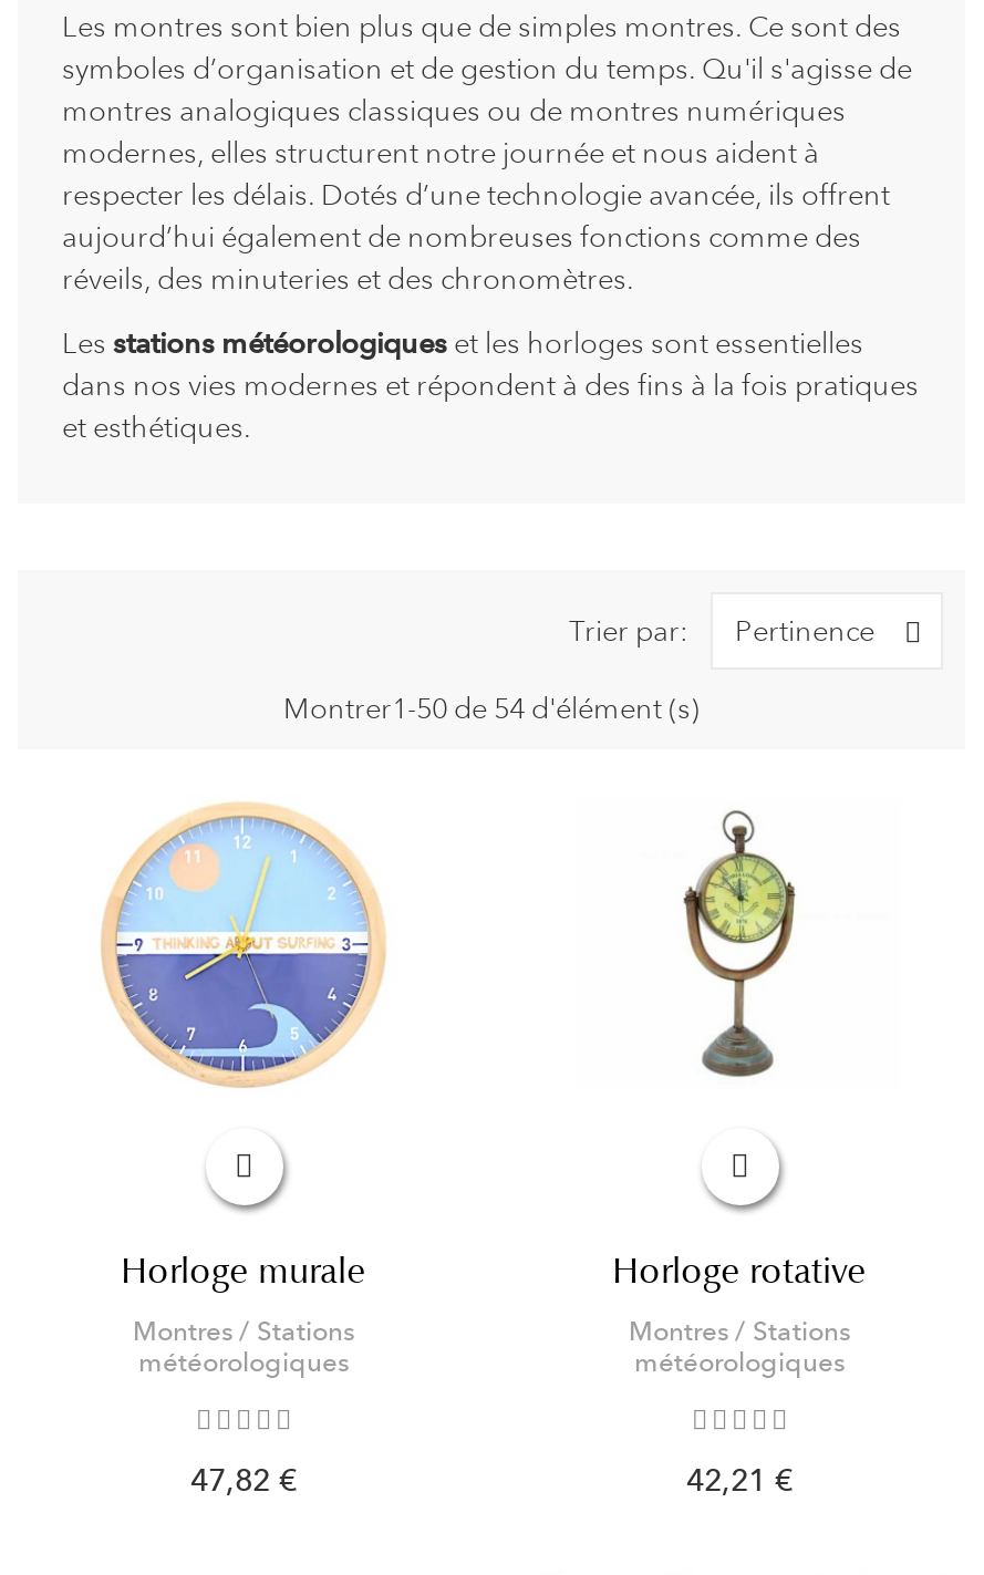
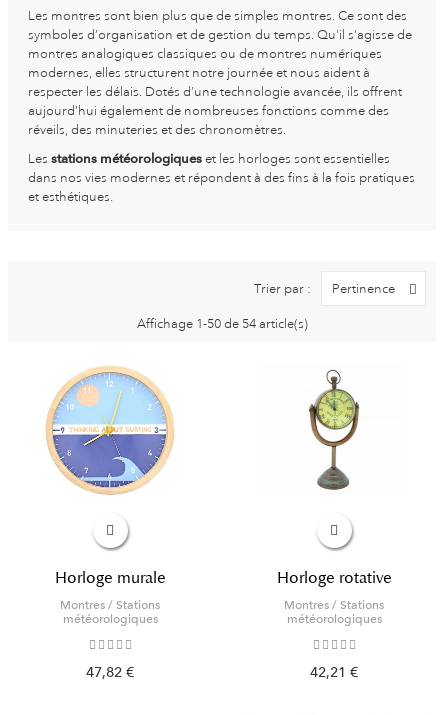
- Trier par:
+ Trier par :

- Montrer1-50 de 54 d'élément (s)
+ Affichage 1-50 de 54 article(s)
